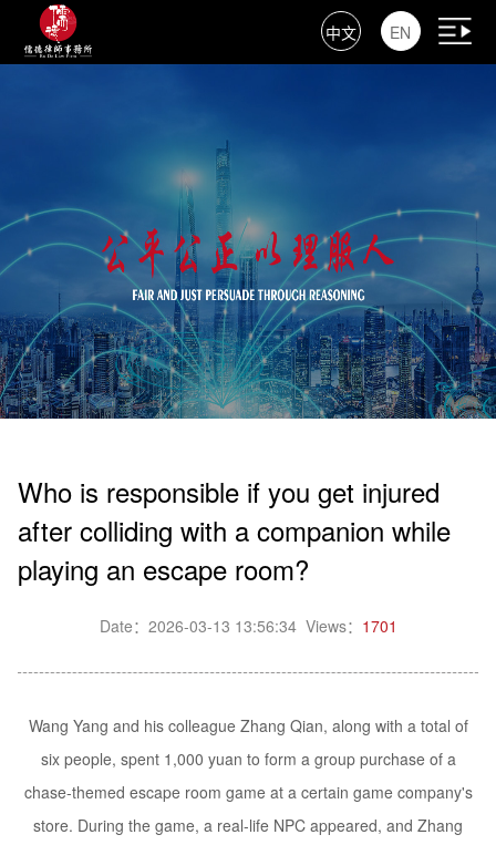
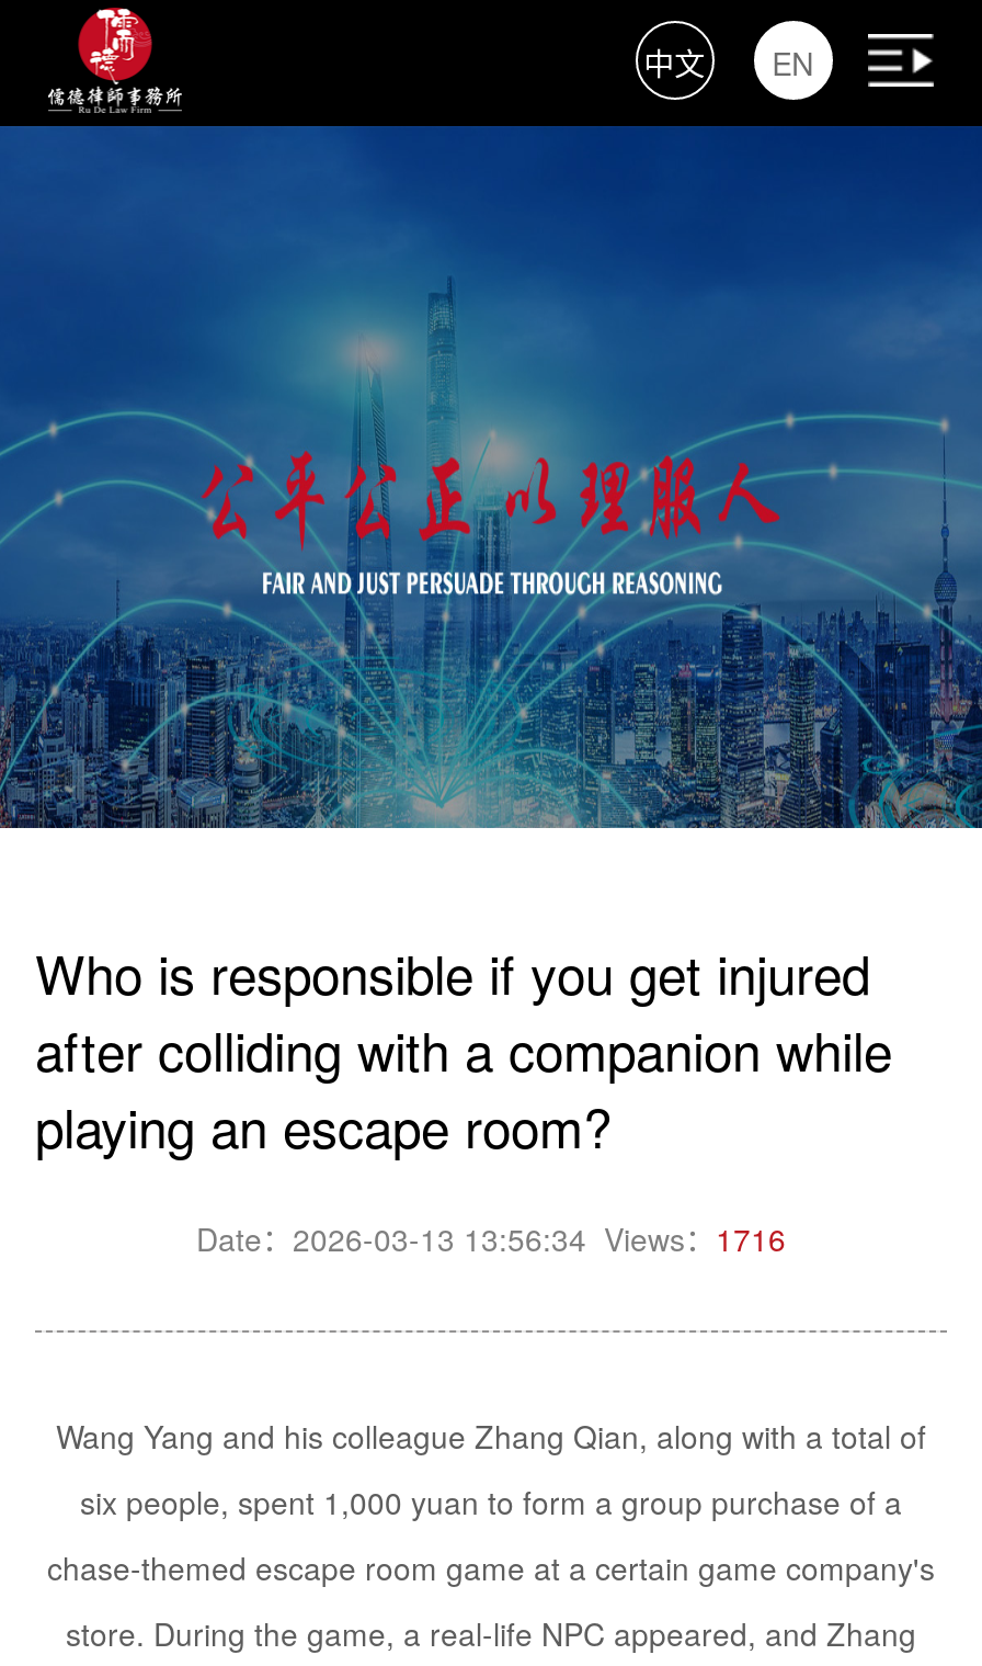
- Date：2026-03-13 13:56:34 Views：1701
+ Date：2026-03-13 13:56:34 Views：1716
